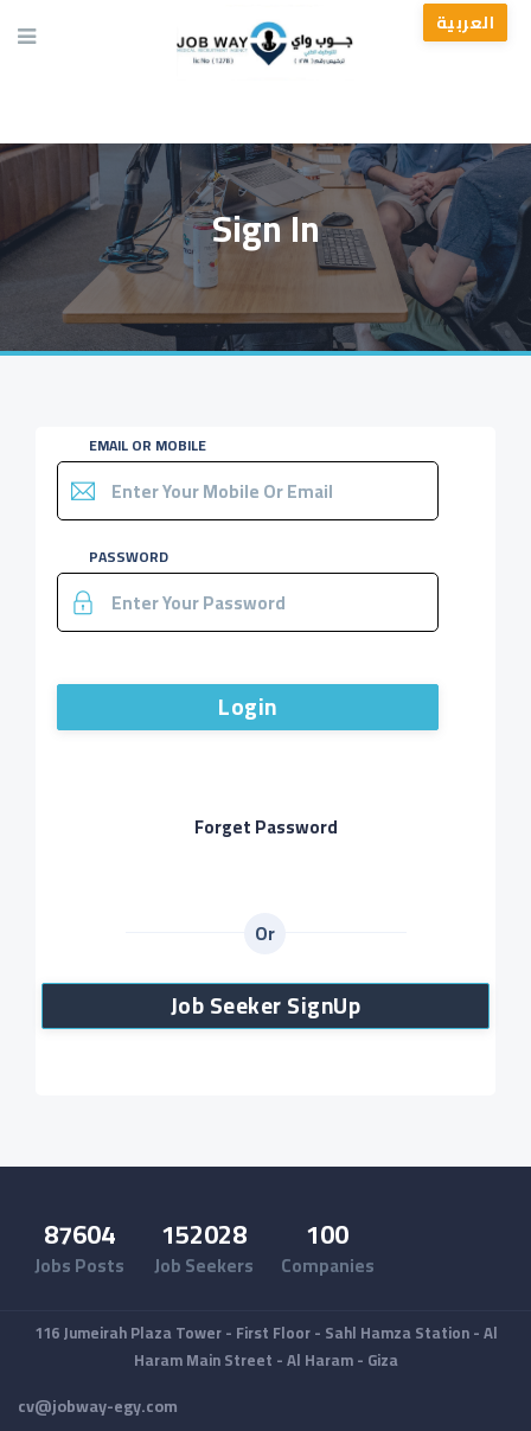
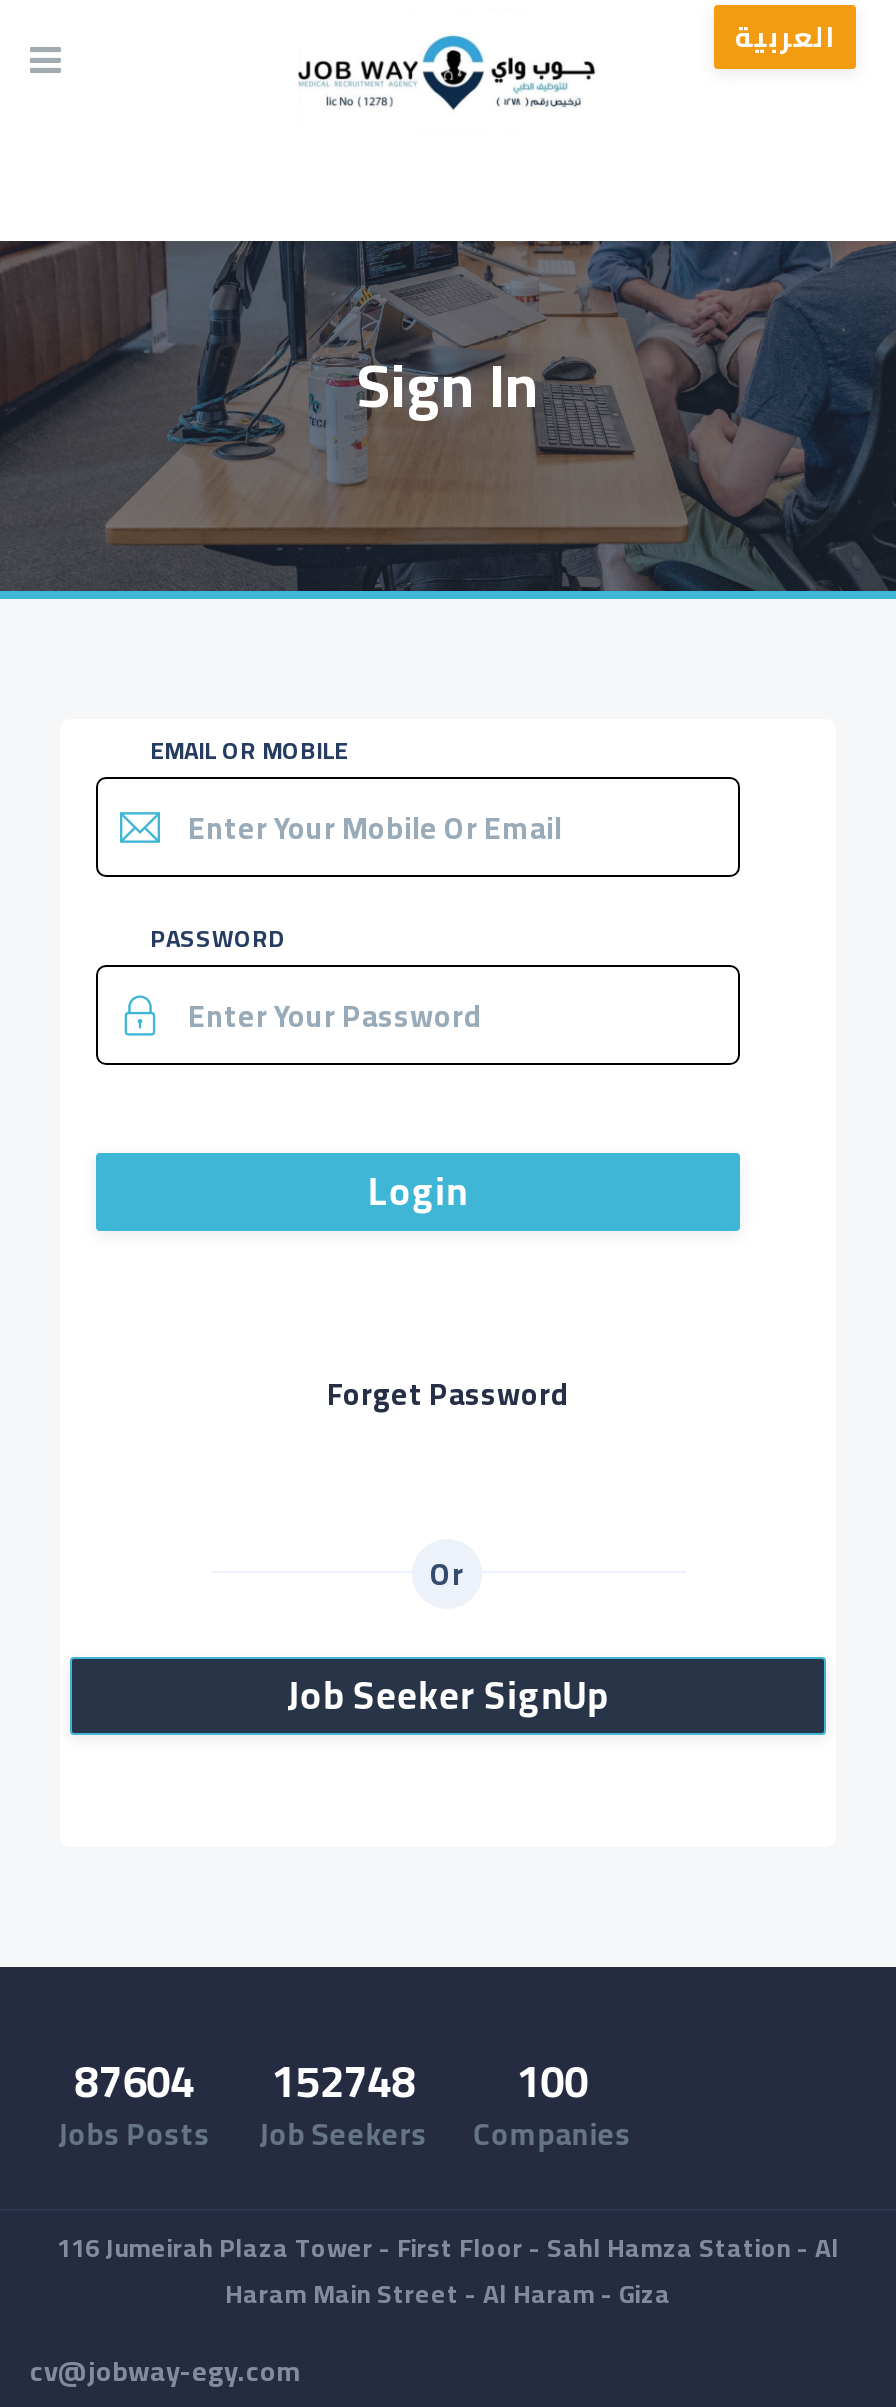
- 87604 152028 100
+ 87604 152748 100
